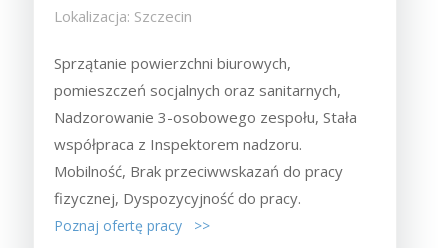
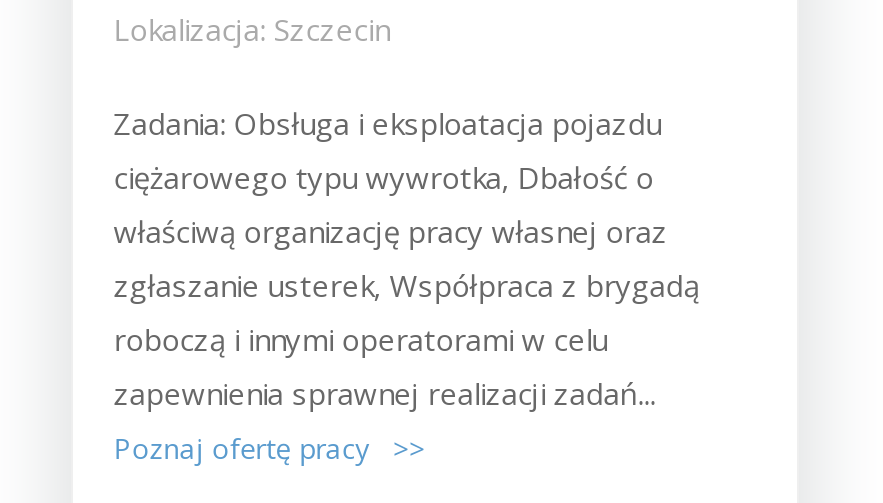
- Sprzątanie powierzchni biurowych,
- pomieszczeń socjalnych oraz sanitarnych,
- Nadzorowanie 3-osobowego zespołu, Stała
- współpraca z Inspektorem nadzoru.
- Mobilność, Brak przeciwwskazań do pracy
- fizycznej, Dyspozycyjność do pracy.
+ Zadania: Obsługa i eksploatacja pojazdu
+ ciężarowego typu wywrotka, Dbałość o
+ właściwą organizację pracy własnej oraz
+ zgłaszanie usterek, Współpraca z brygadą
+ roboczą i innymi operatorami w celu
+ zapewnienia sprawnej realizacji zadań...
